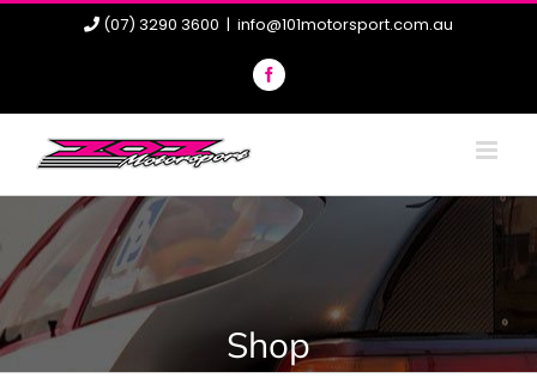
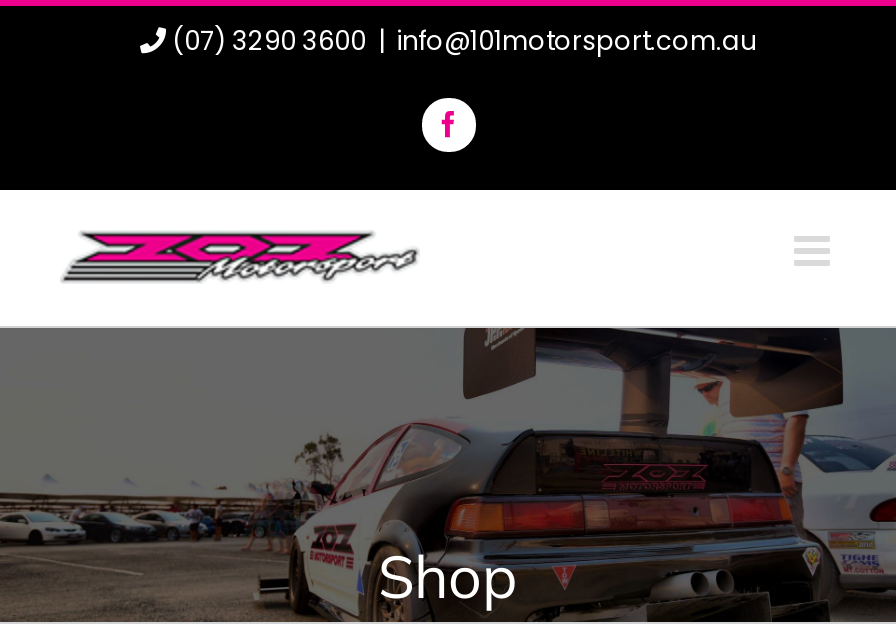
- [image]
+ [image]
